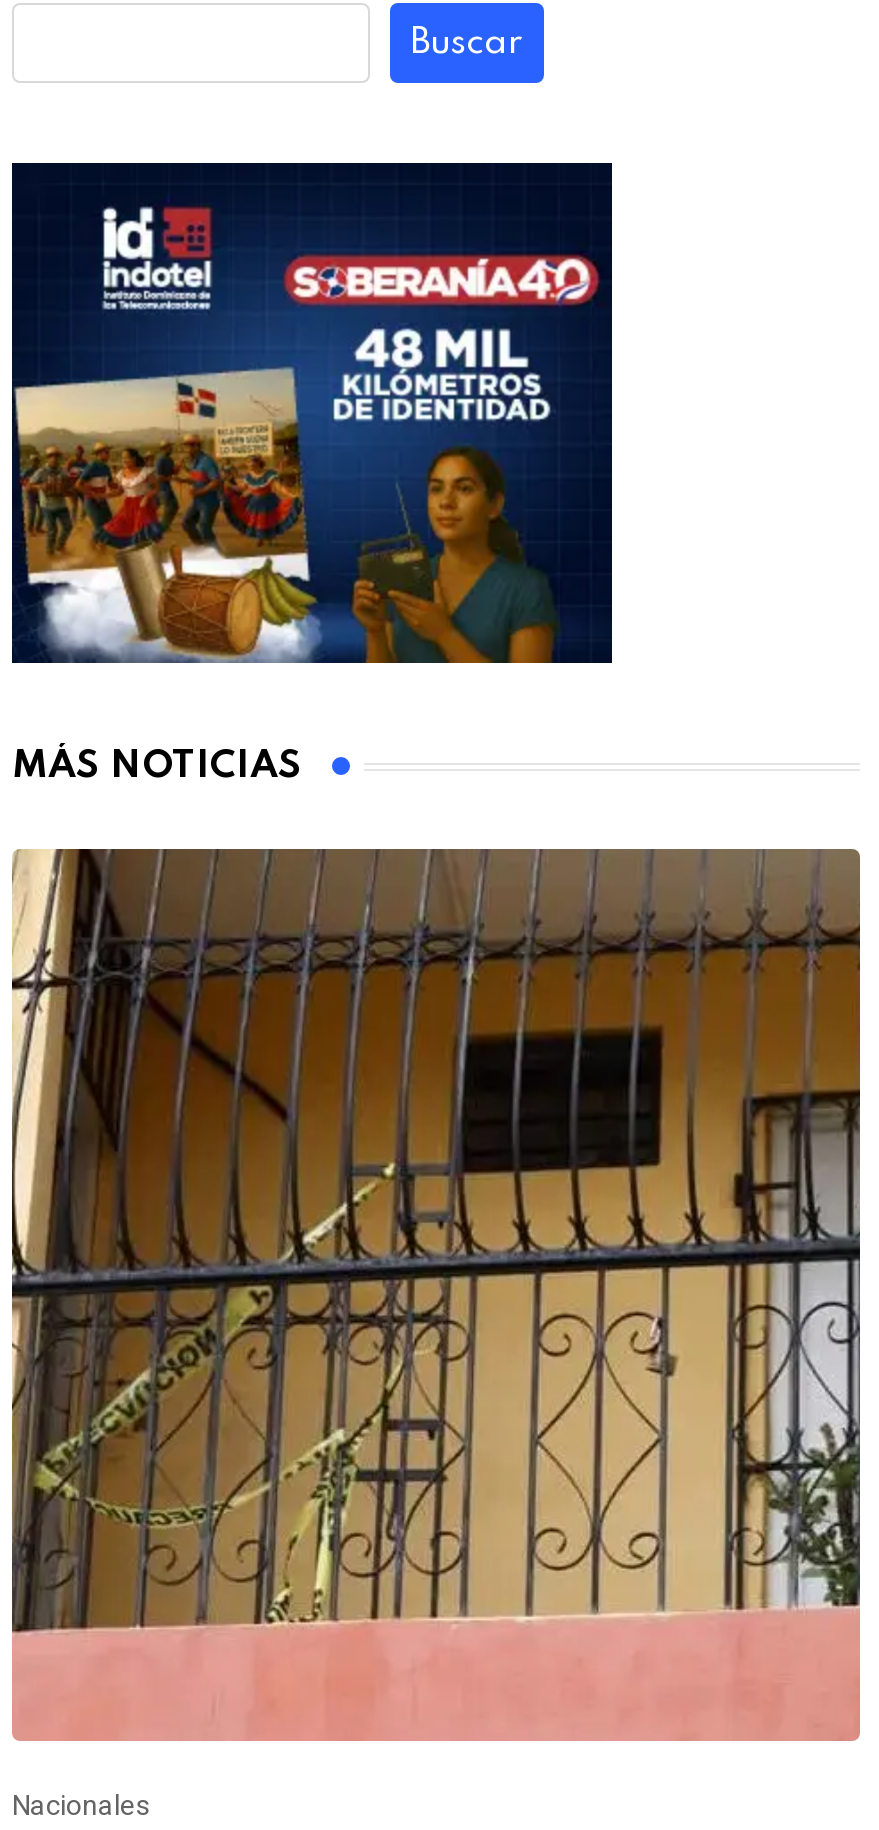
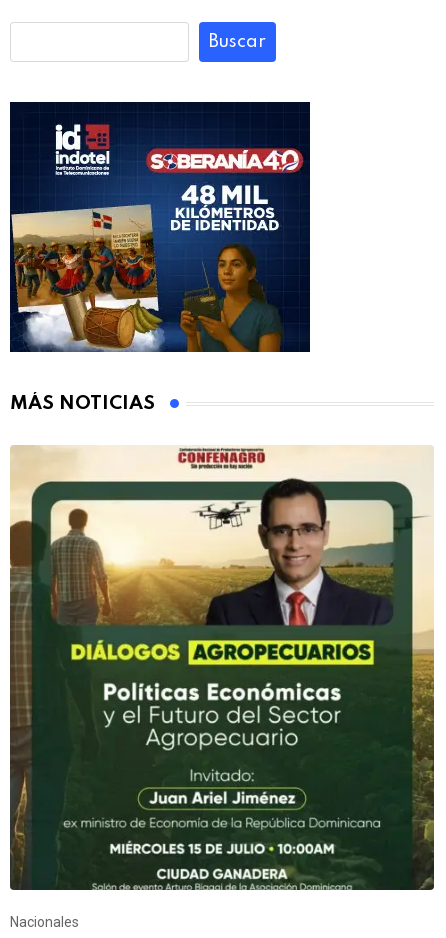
- [image]
+ [image]
